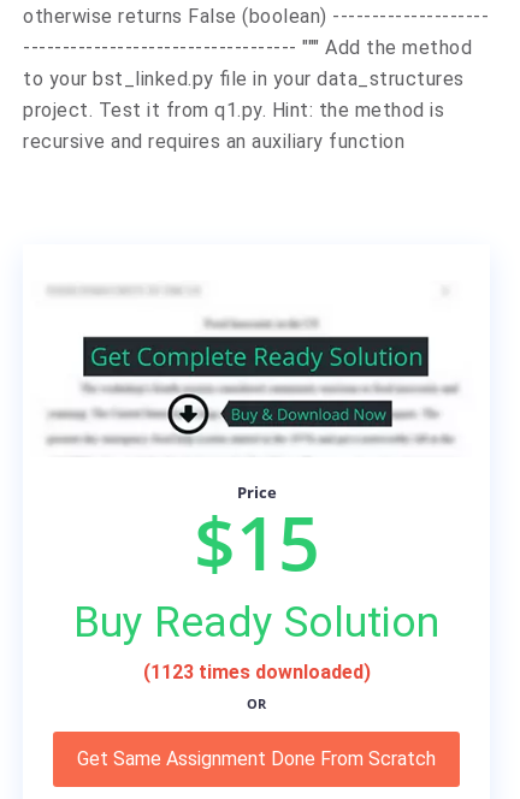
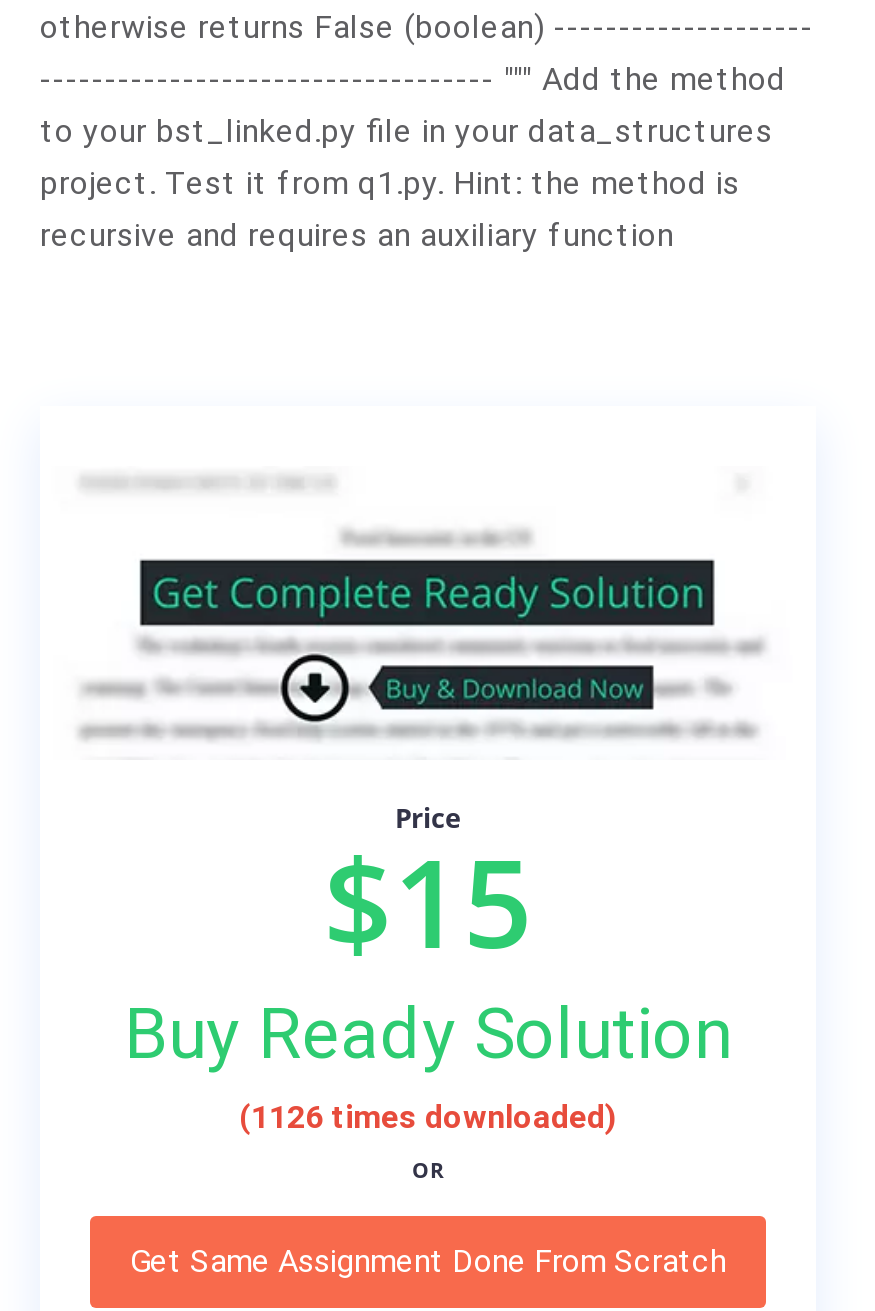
- (1123 times downloaded)
+ (1126 times downloaded)
